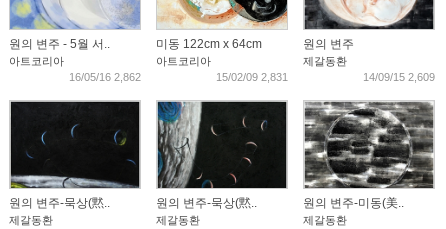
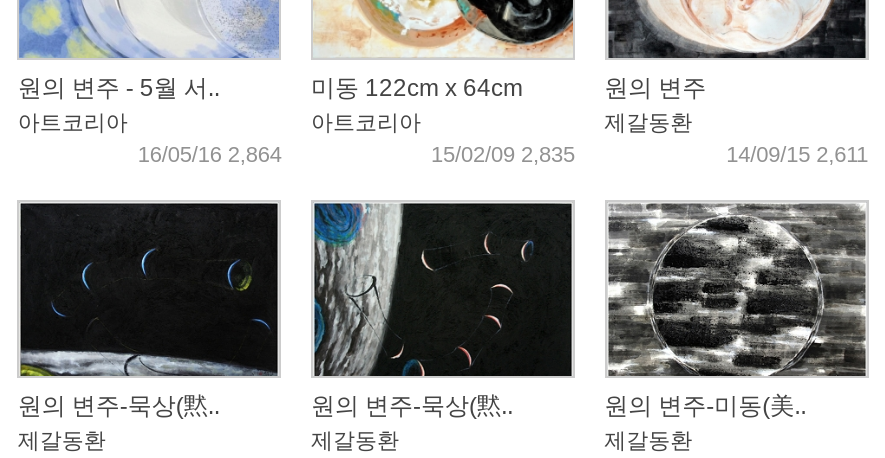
- 16/05/16 2,862
+ 16/05/16 2,864

- 15/02/09 2,831
+ 15/02/09 2,835

- 14/09/15 2,609
+ 14/09/15 2,611
